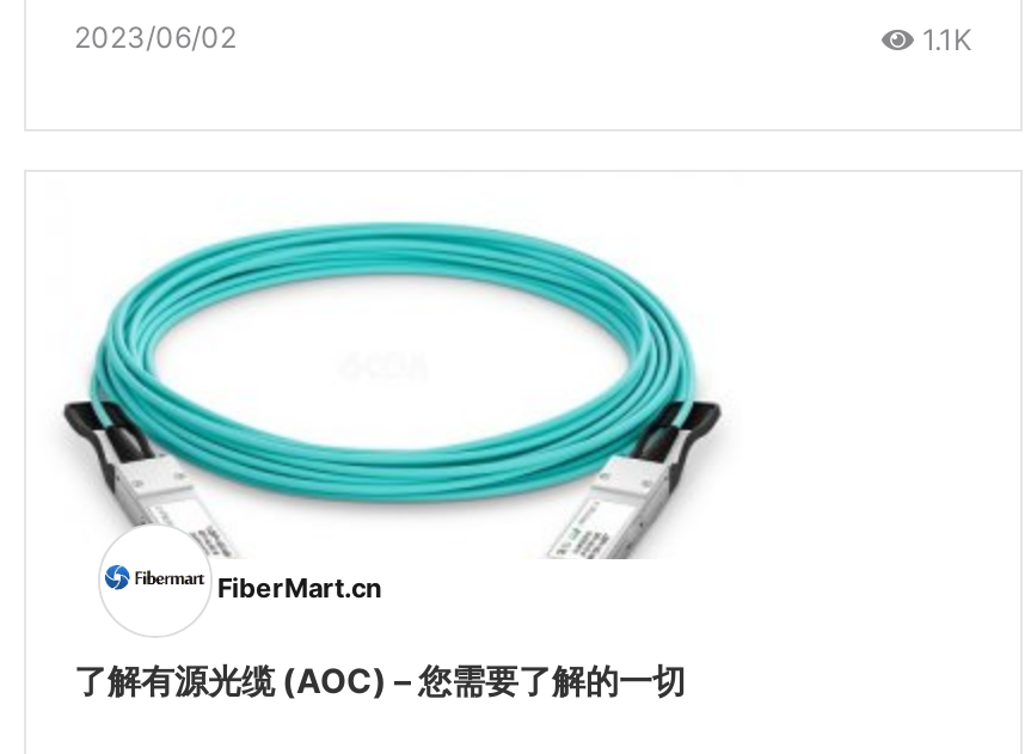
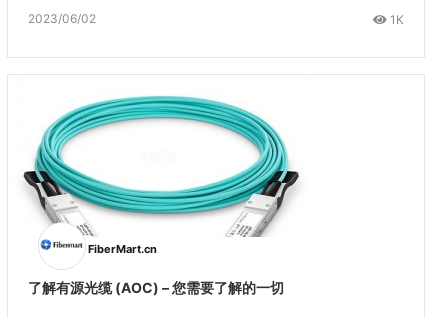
- 1.1K
+ 1K
